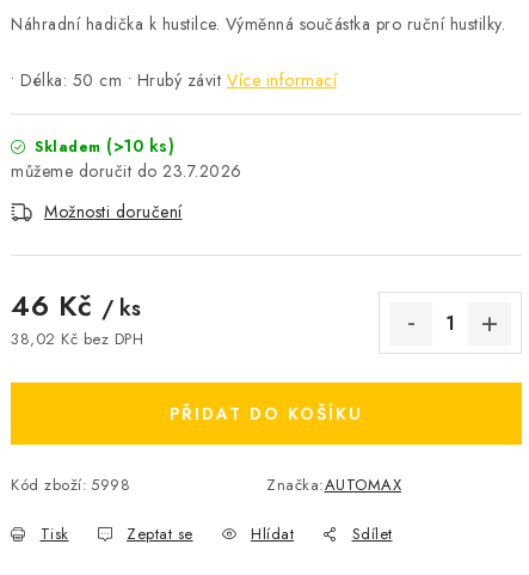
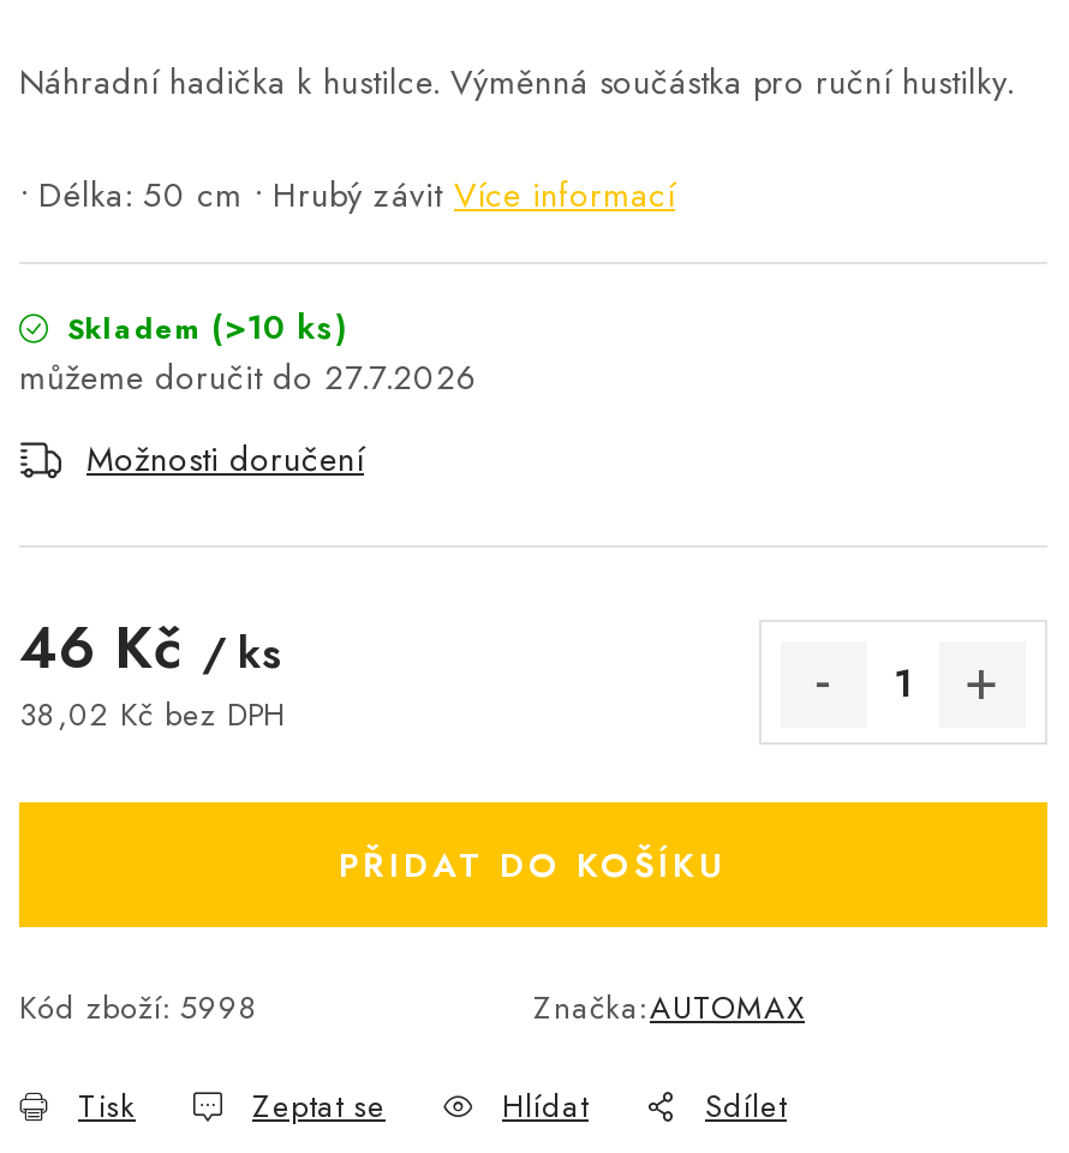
- 23.7.2026
+ 27.7.2026
